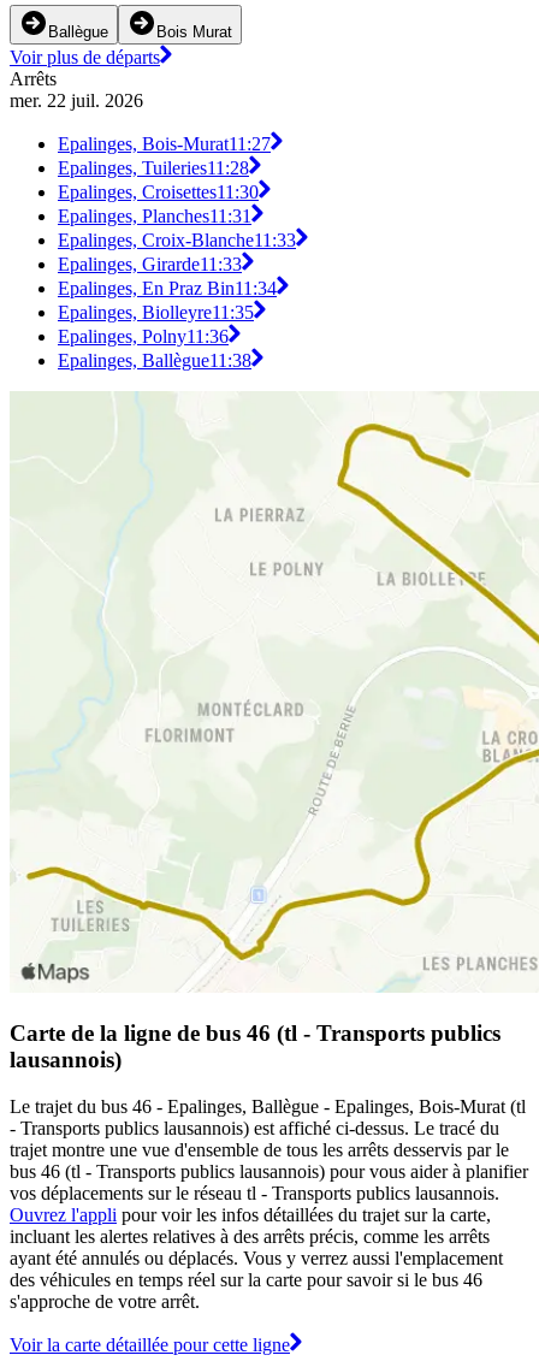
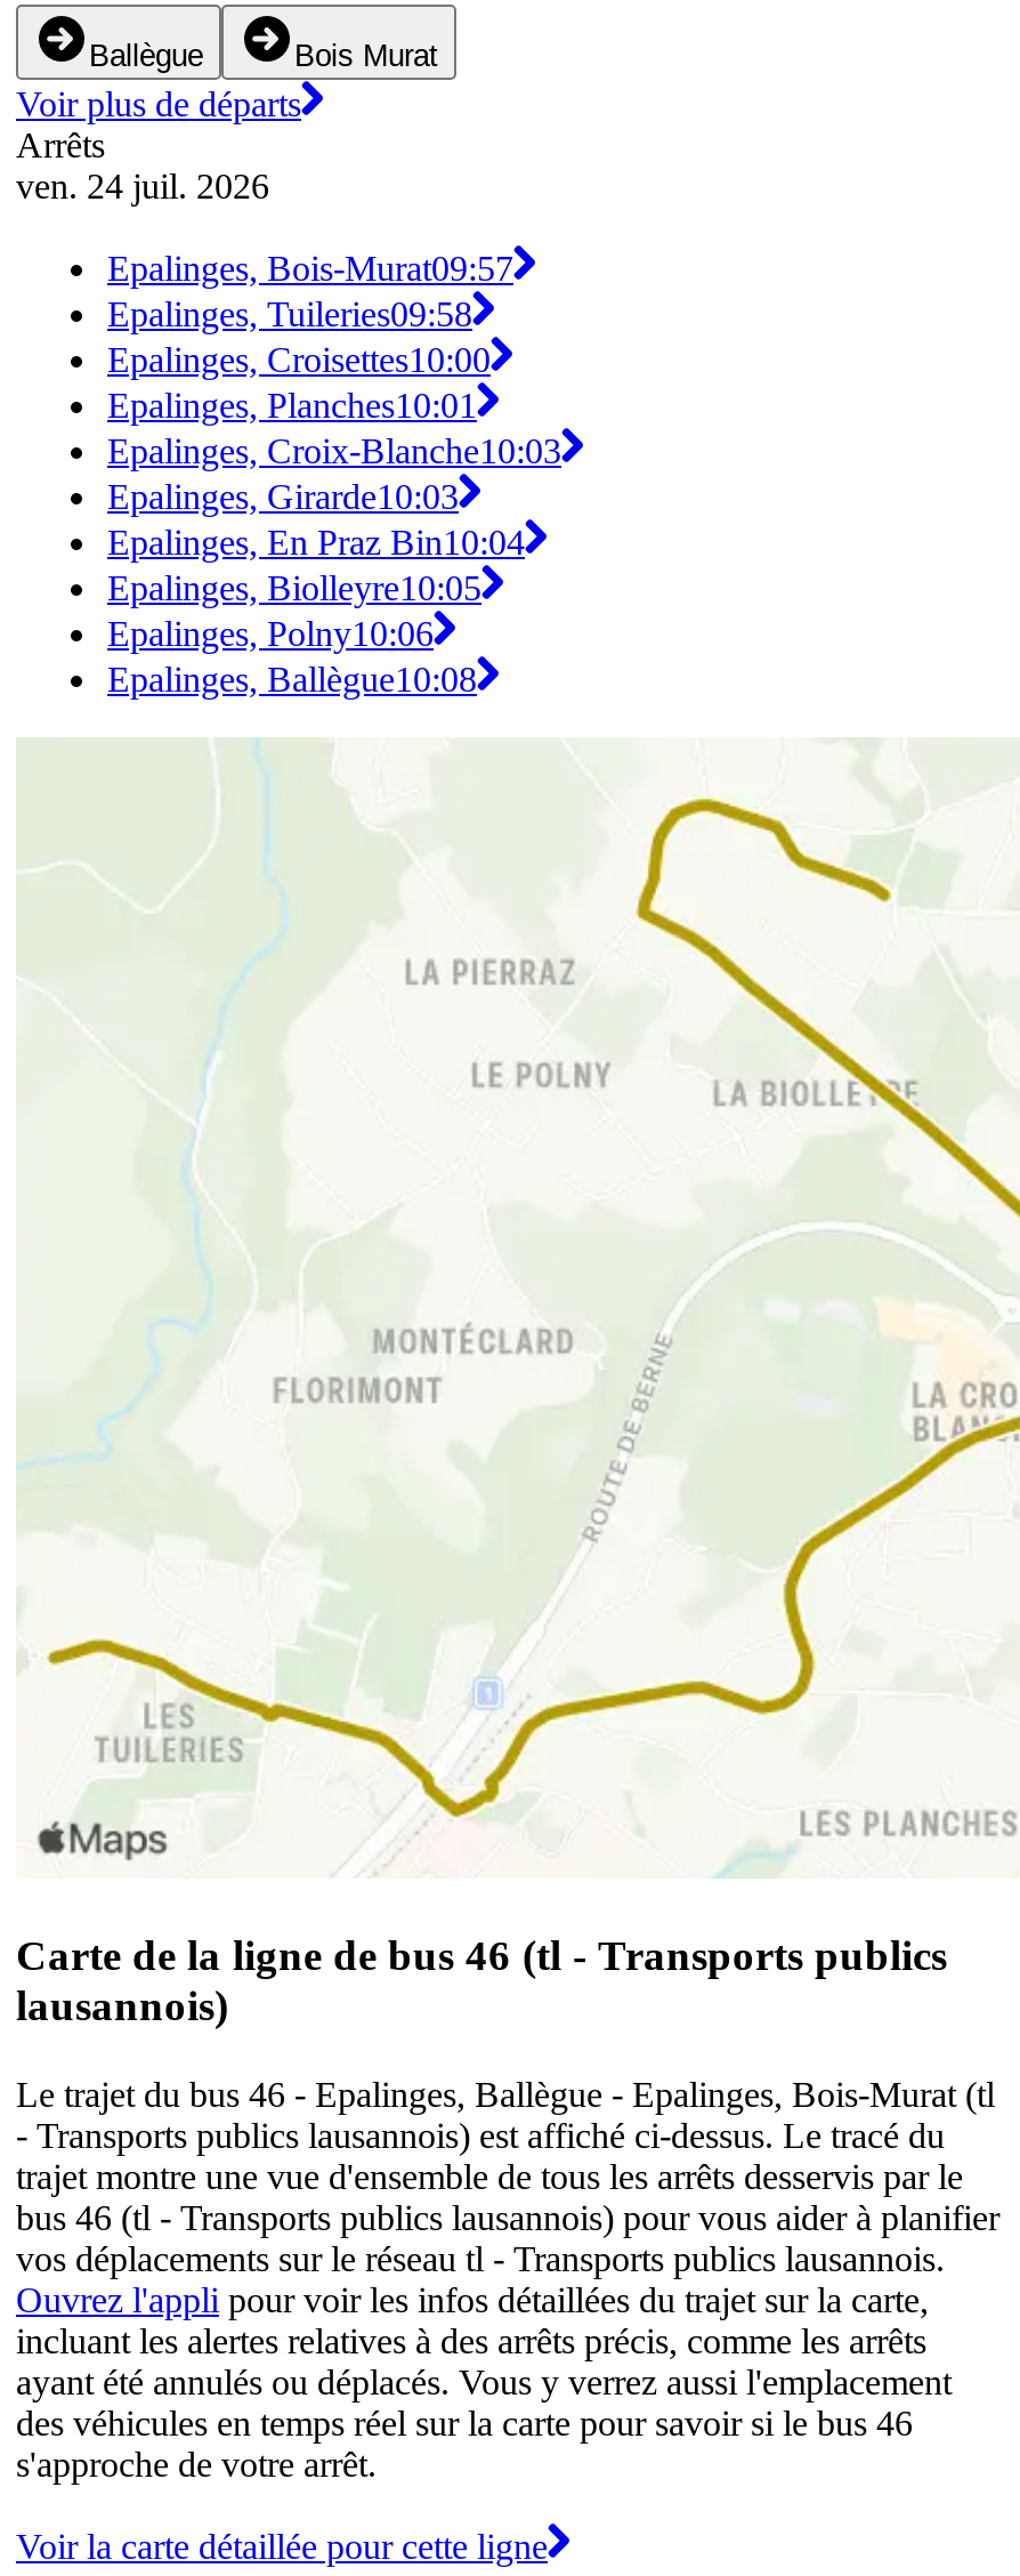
- mer. 22 juil. 2026
+ ven. 24 juil. 2026

- Epalinges, Bois-Murat11:27
+ Epalinges, Bois-Murat09:57

- Epalinges, Tuileries11:28
+ Epalinges, Tuileries09:58

- Epalinges, Croisettes11:30
+ Epalinges, Croisettes10:00

- Epalinges, Planches11:31
+ Epalinges, Planches10:01

- Epalinges, Croix-Blanche11:33
+ Epalinges, Croix-Blanche10:03

- Epalinges, Girarde11:33
+ Epalinges, Girarde10:03

- Epalinges, En Praz Bin11:34
+ Epalinges, En Praz Bin10:04

- Epalinges, Biolleyre11:35
+ Epalinges, Biolleyre10:05

- Epalinges, Polny11:36
+ Epalinges, Polny10:06

- Epalinges, Ballègue11:38
+ Epalinges, Ballègue10:08
